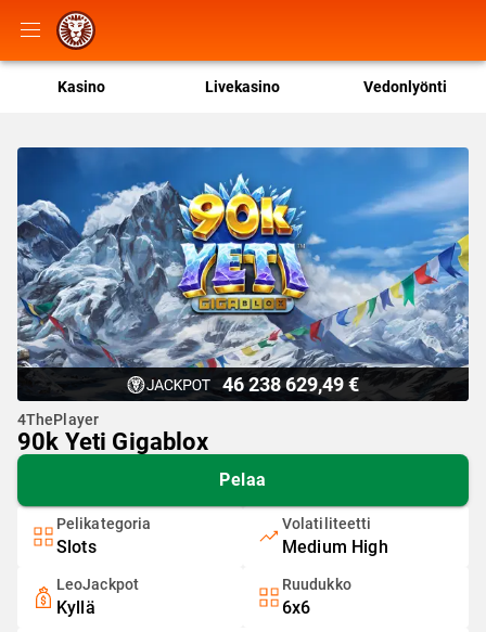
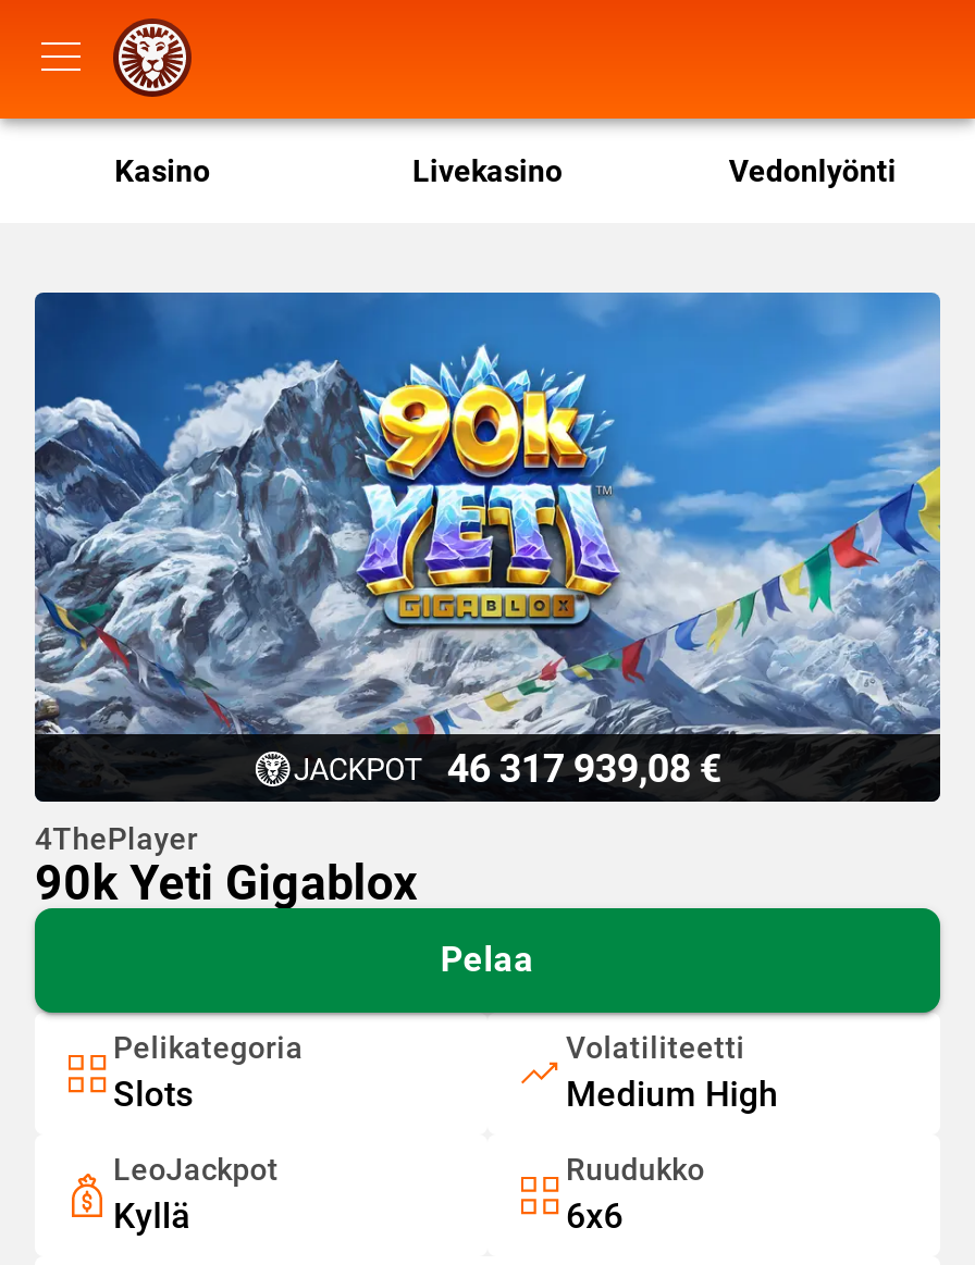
- 46 238 629,49 €
+ 46 317 939,08 €
